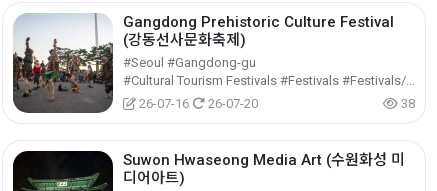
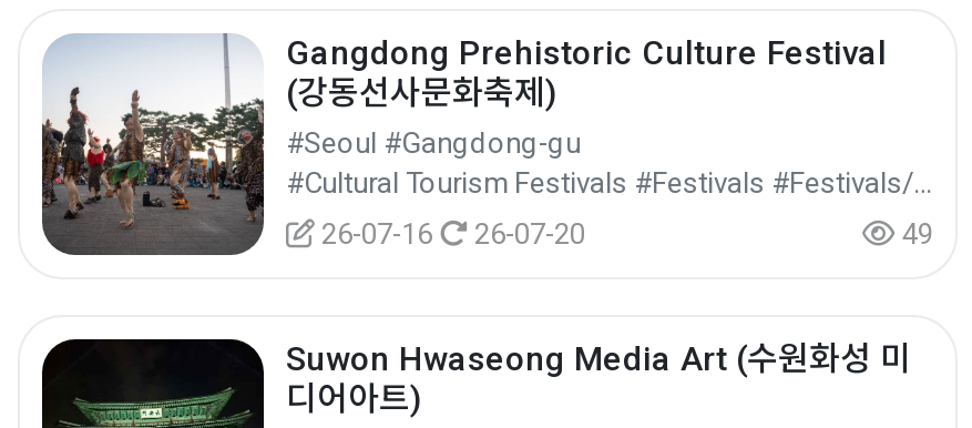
- 38
+ 49
